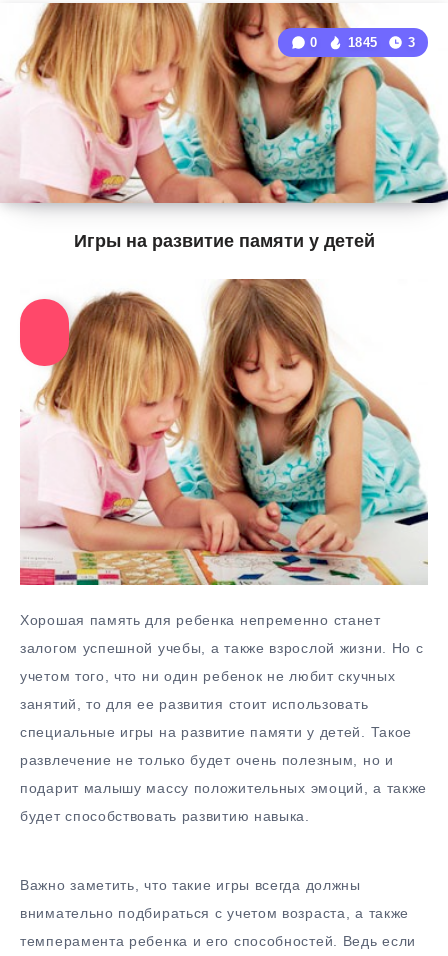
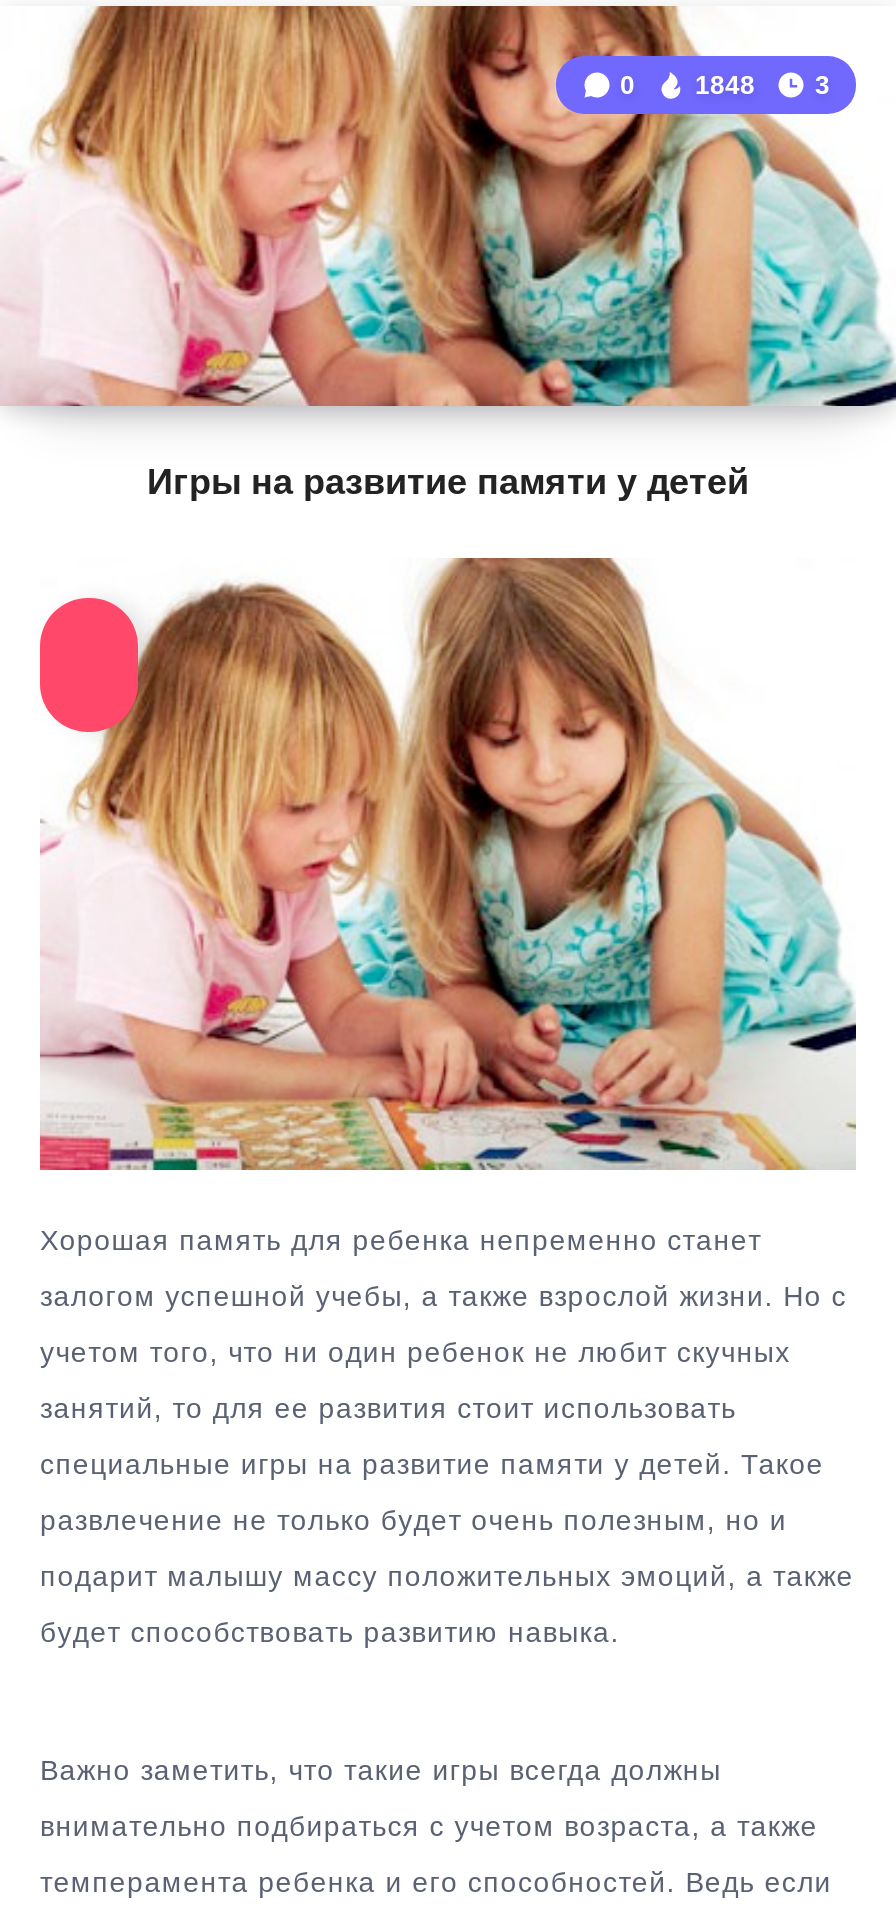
- 0 1845 3
+ 0 1848 3
